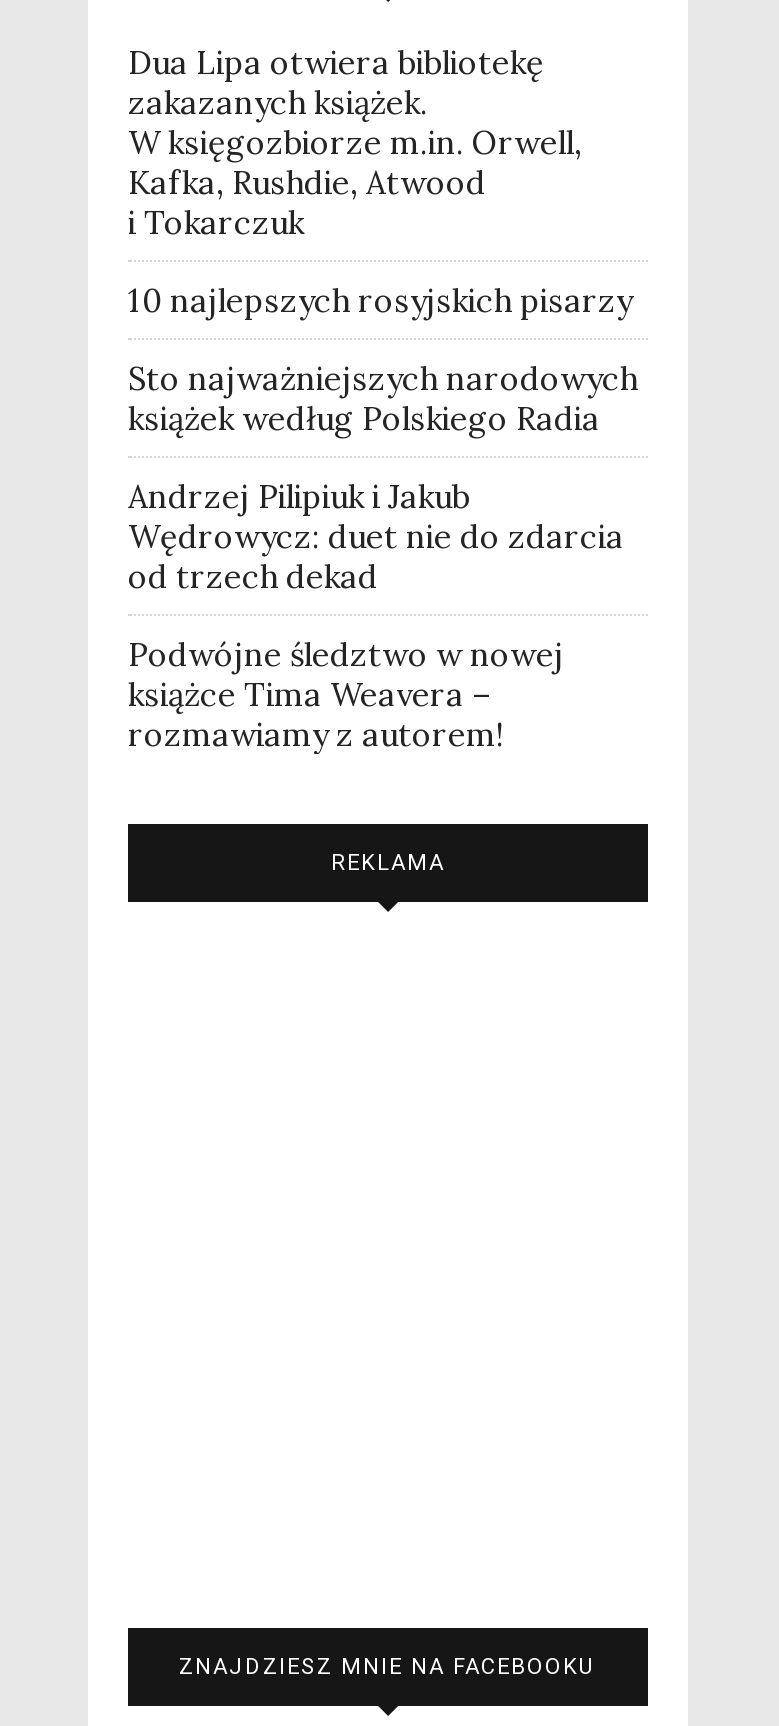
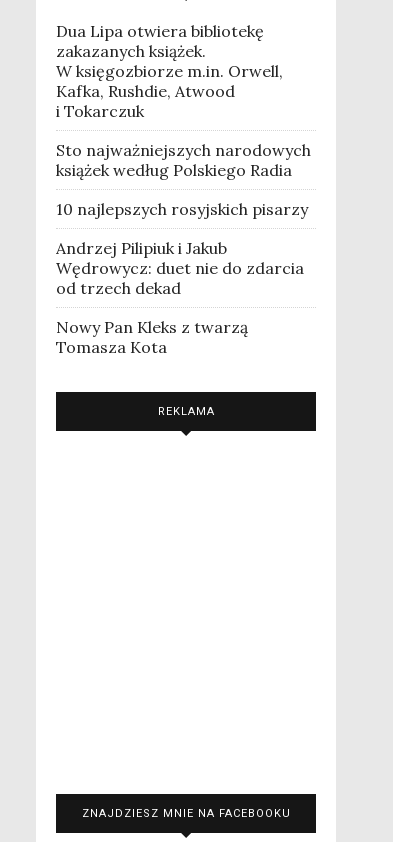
moved down: 10 najlepszych rosyjskich pisarzy

moved up: Sto najważniejszych narodowych | książek według Polskiego Radia

- Podwójne śledztwo w nowej
- książce Tima Weavera –
- rozmawiamy z autorem!
+ Nowy Pan Kleks z twarzą
+ Tomasza Kota
